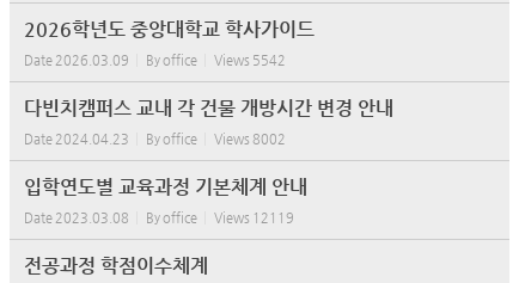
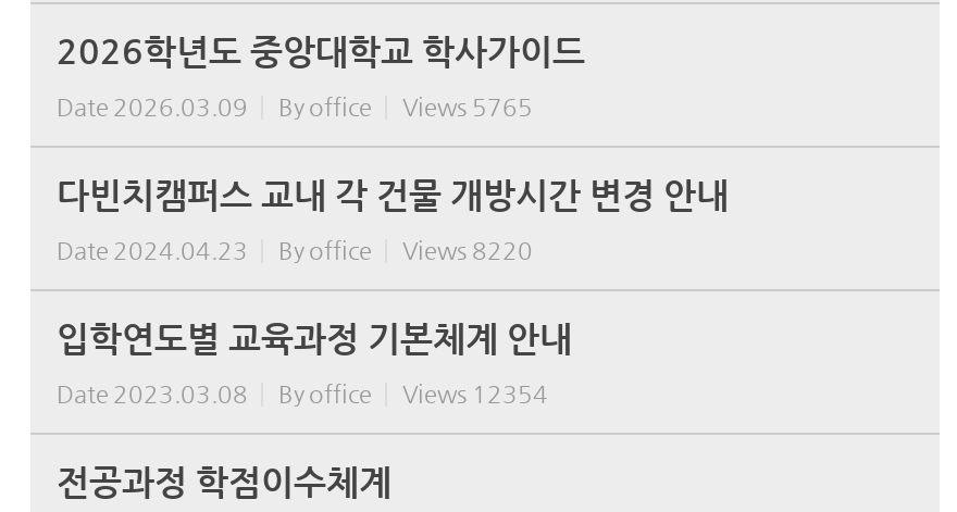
- Date 2026.03.09 By office Views 5542
+ Date 2026.03.09 By office Views 5765

- Date 2024.04.23 By office Views 8002
+ Date 2024.04.23 By office Views 8220

- Date 2023.03.08 By office Views 12119
+ Date 2023.03.08 By office Views 12354
